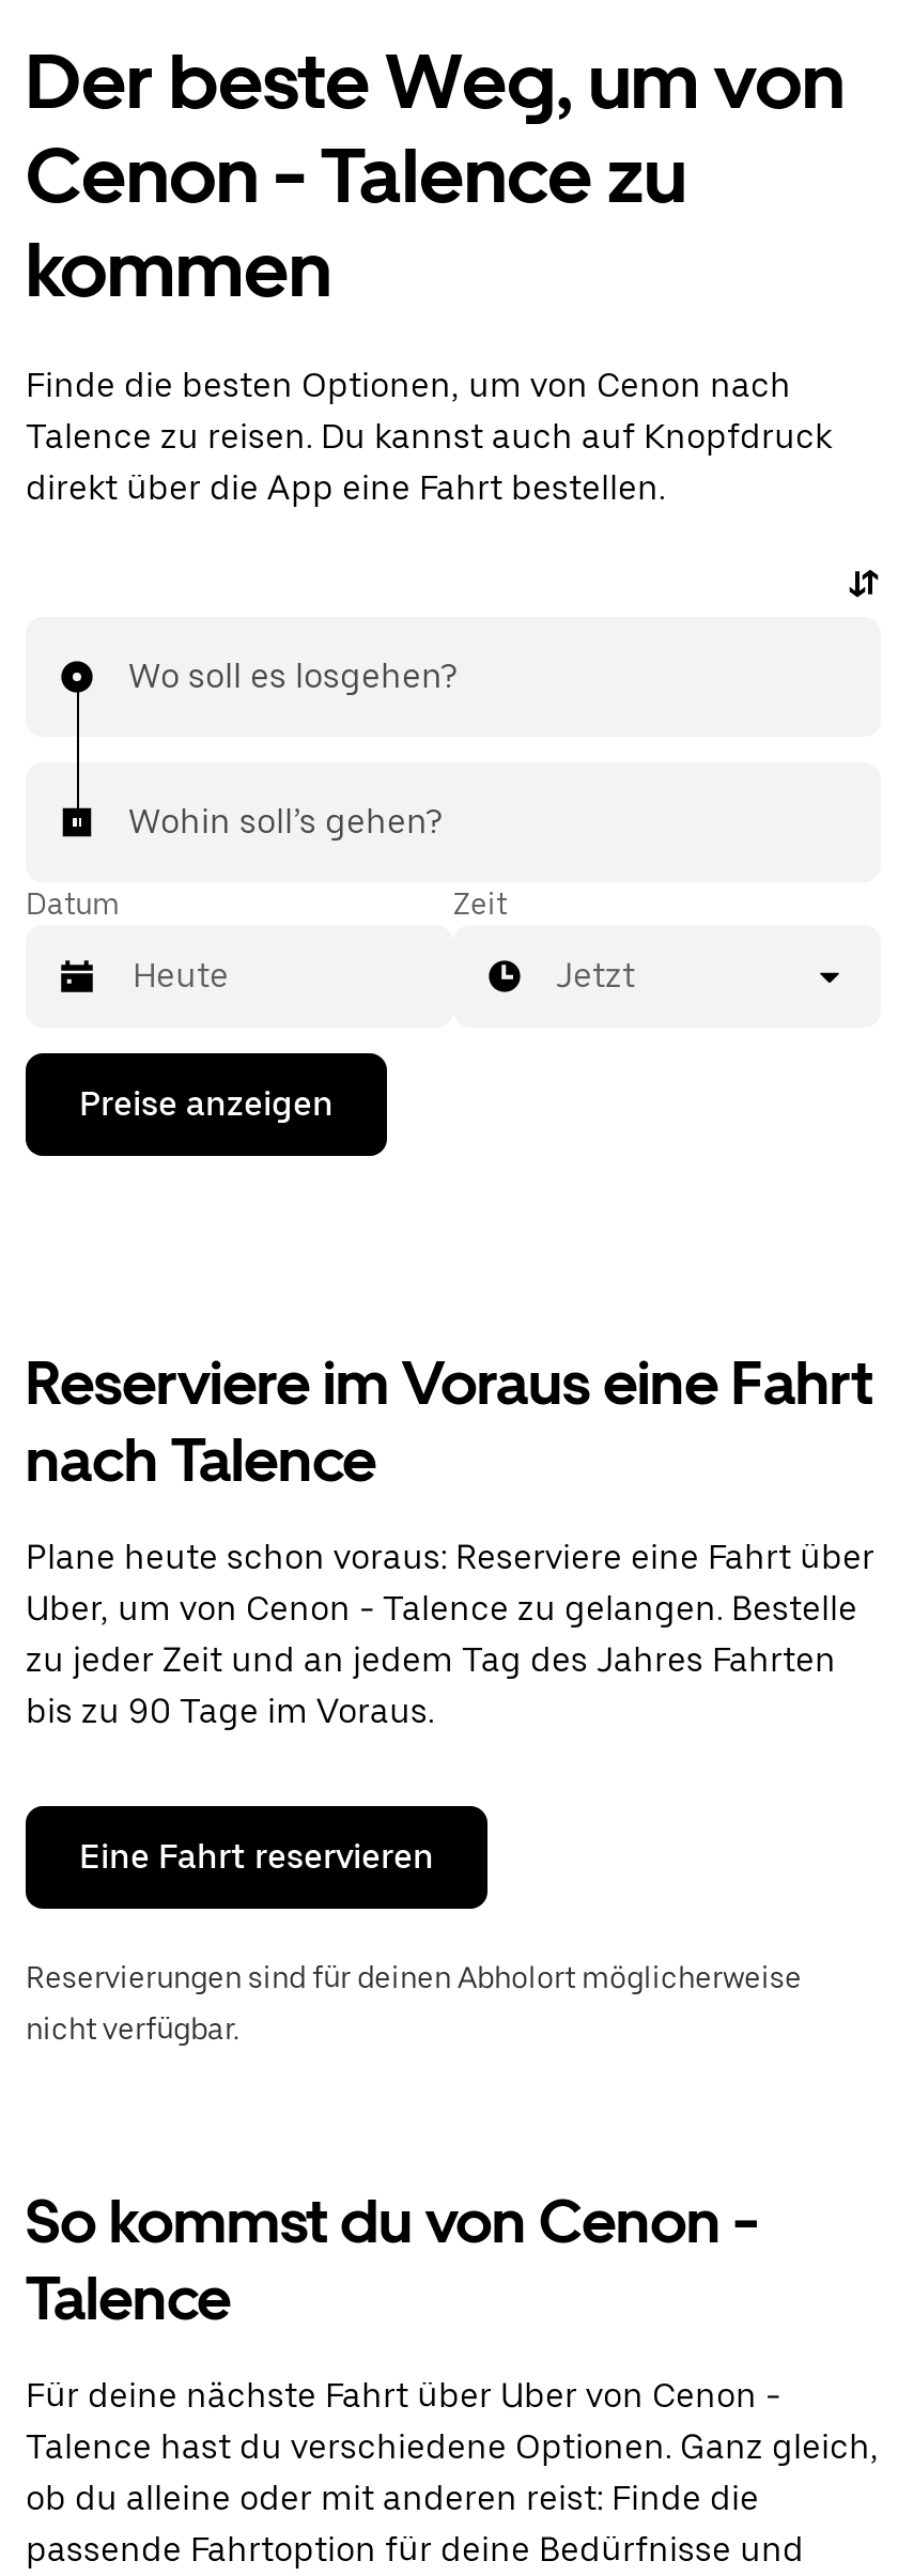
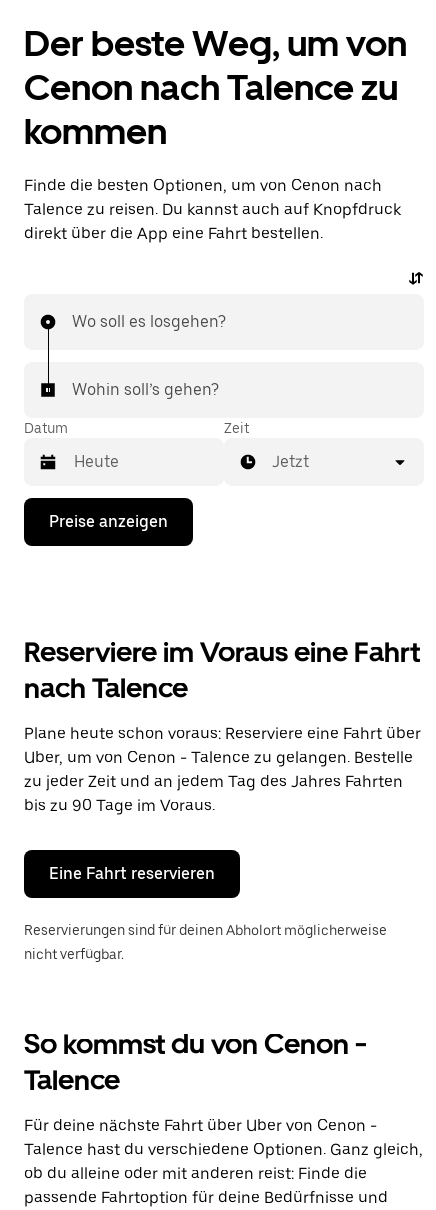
- Cenon - Talence zu
+ Cenon nach Talence zu
